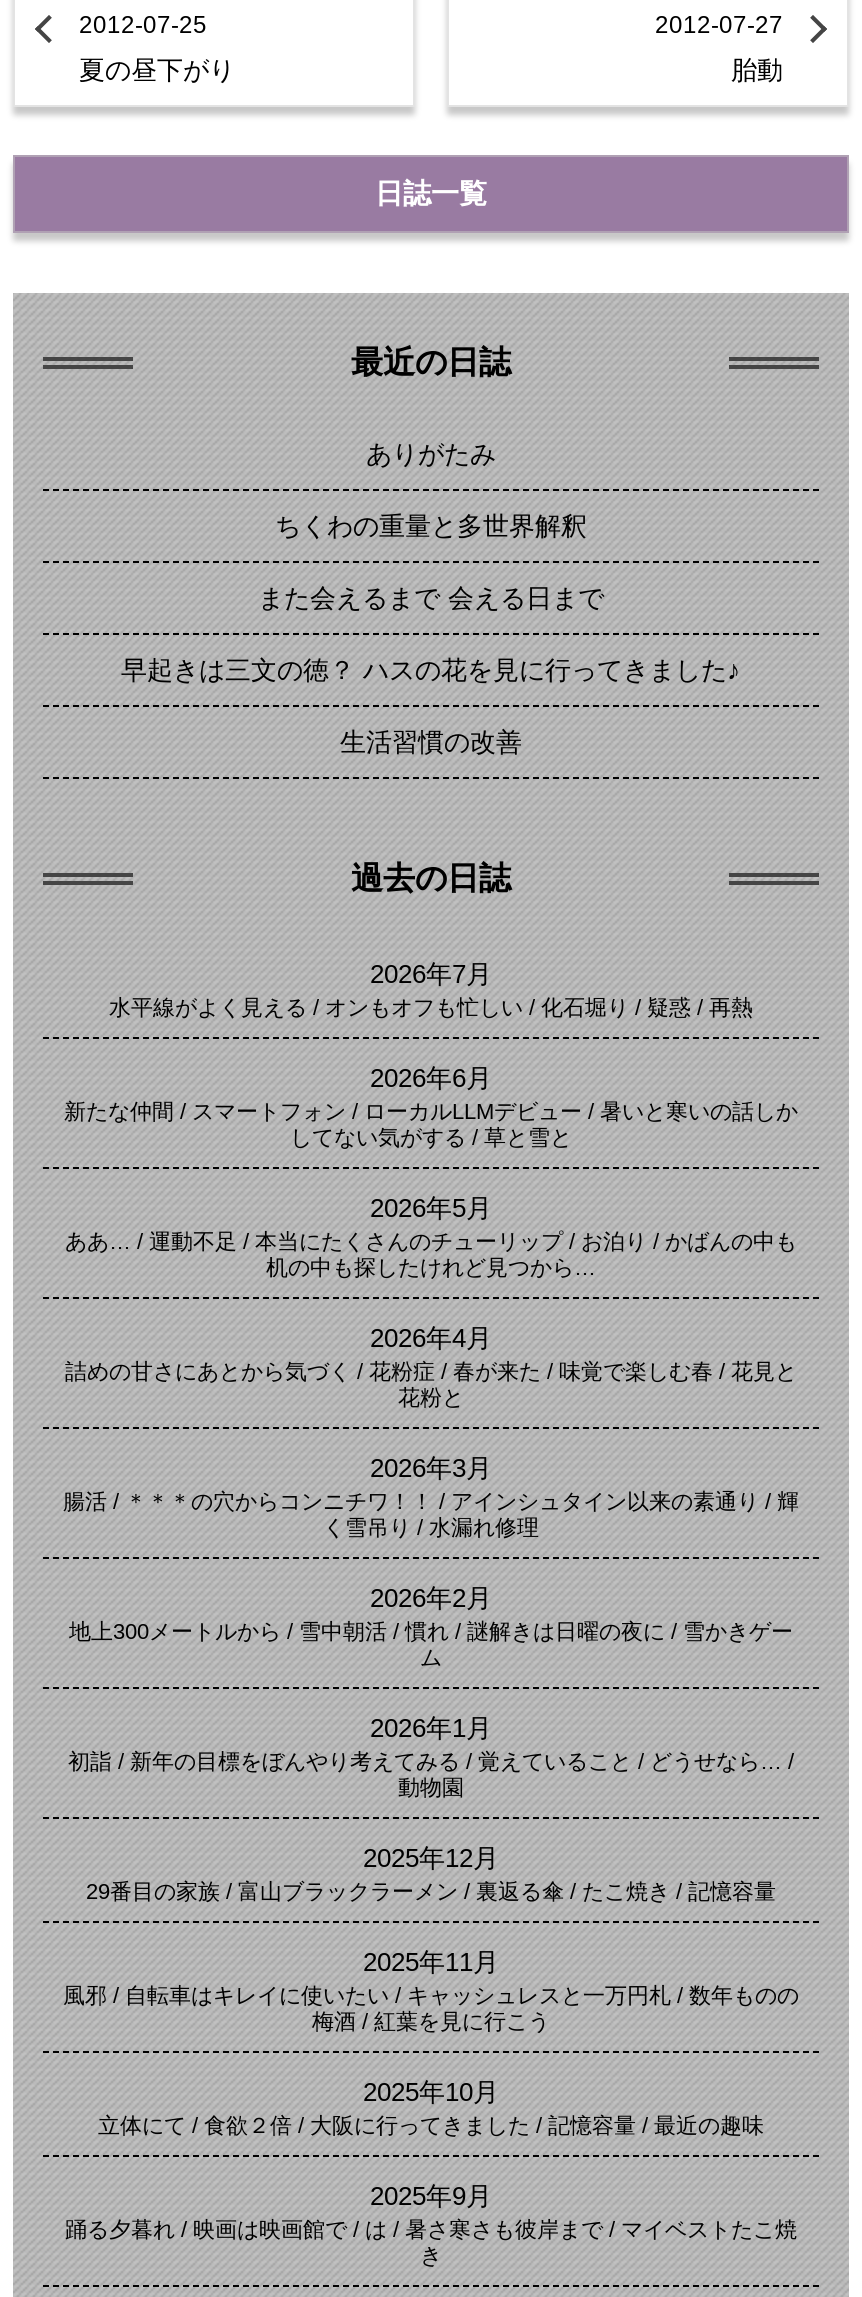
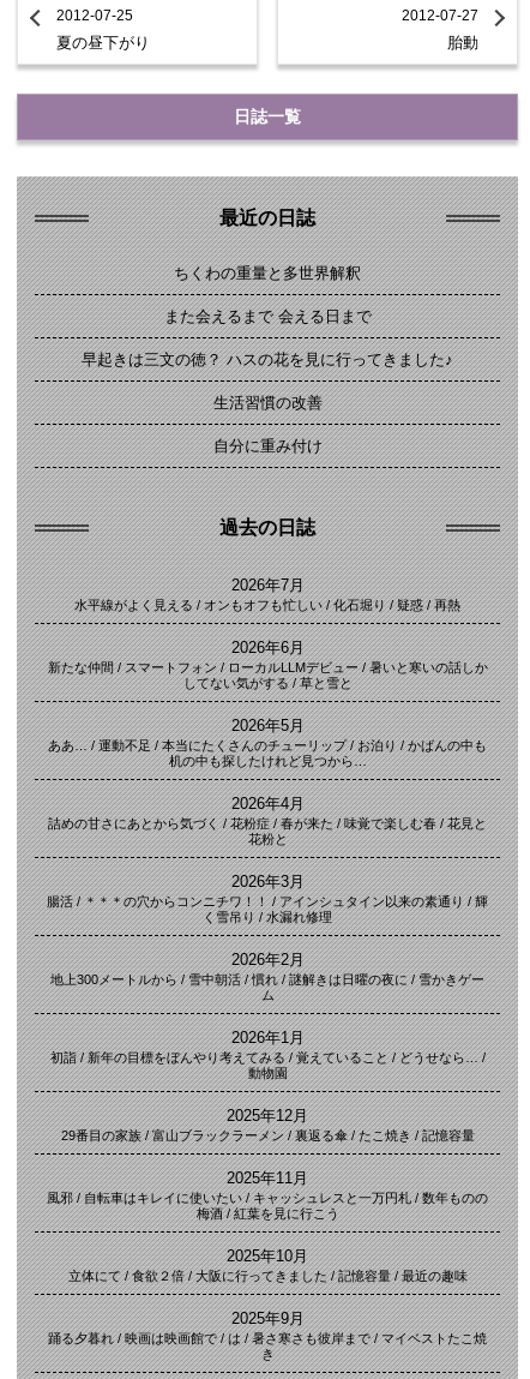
- ありがたみ

moved up: ちくわの重量と多世界解釈 | また会えるまで 会える日まで | 生活習慣の改善

+ 自分に重み付け
